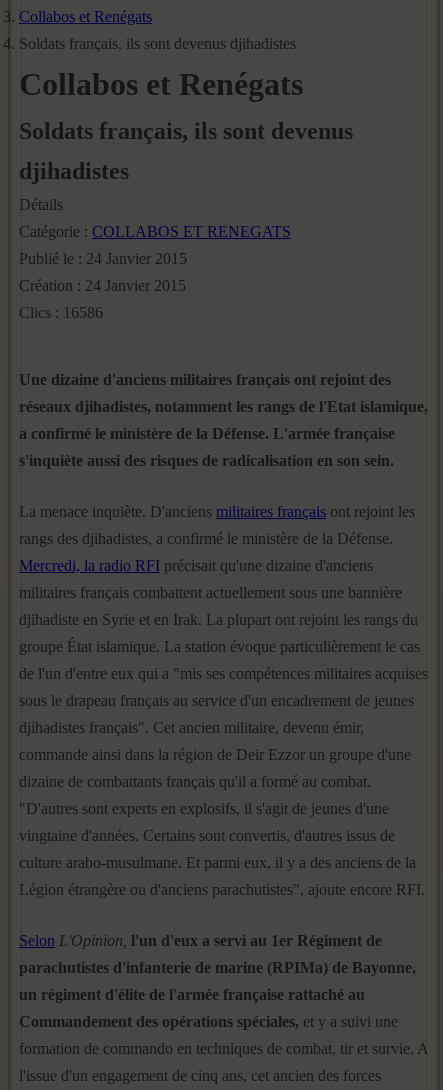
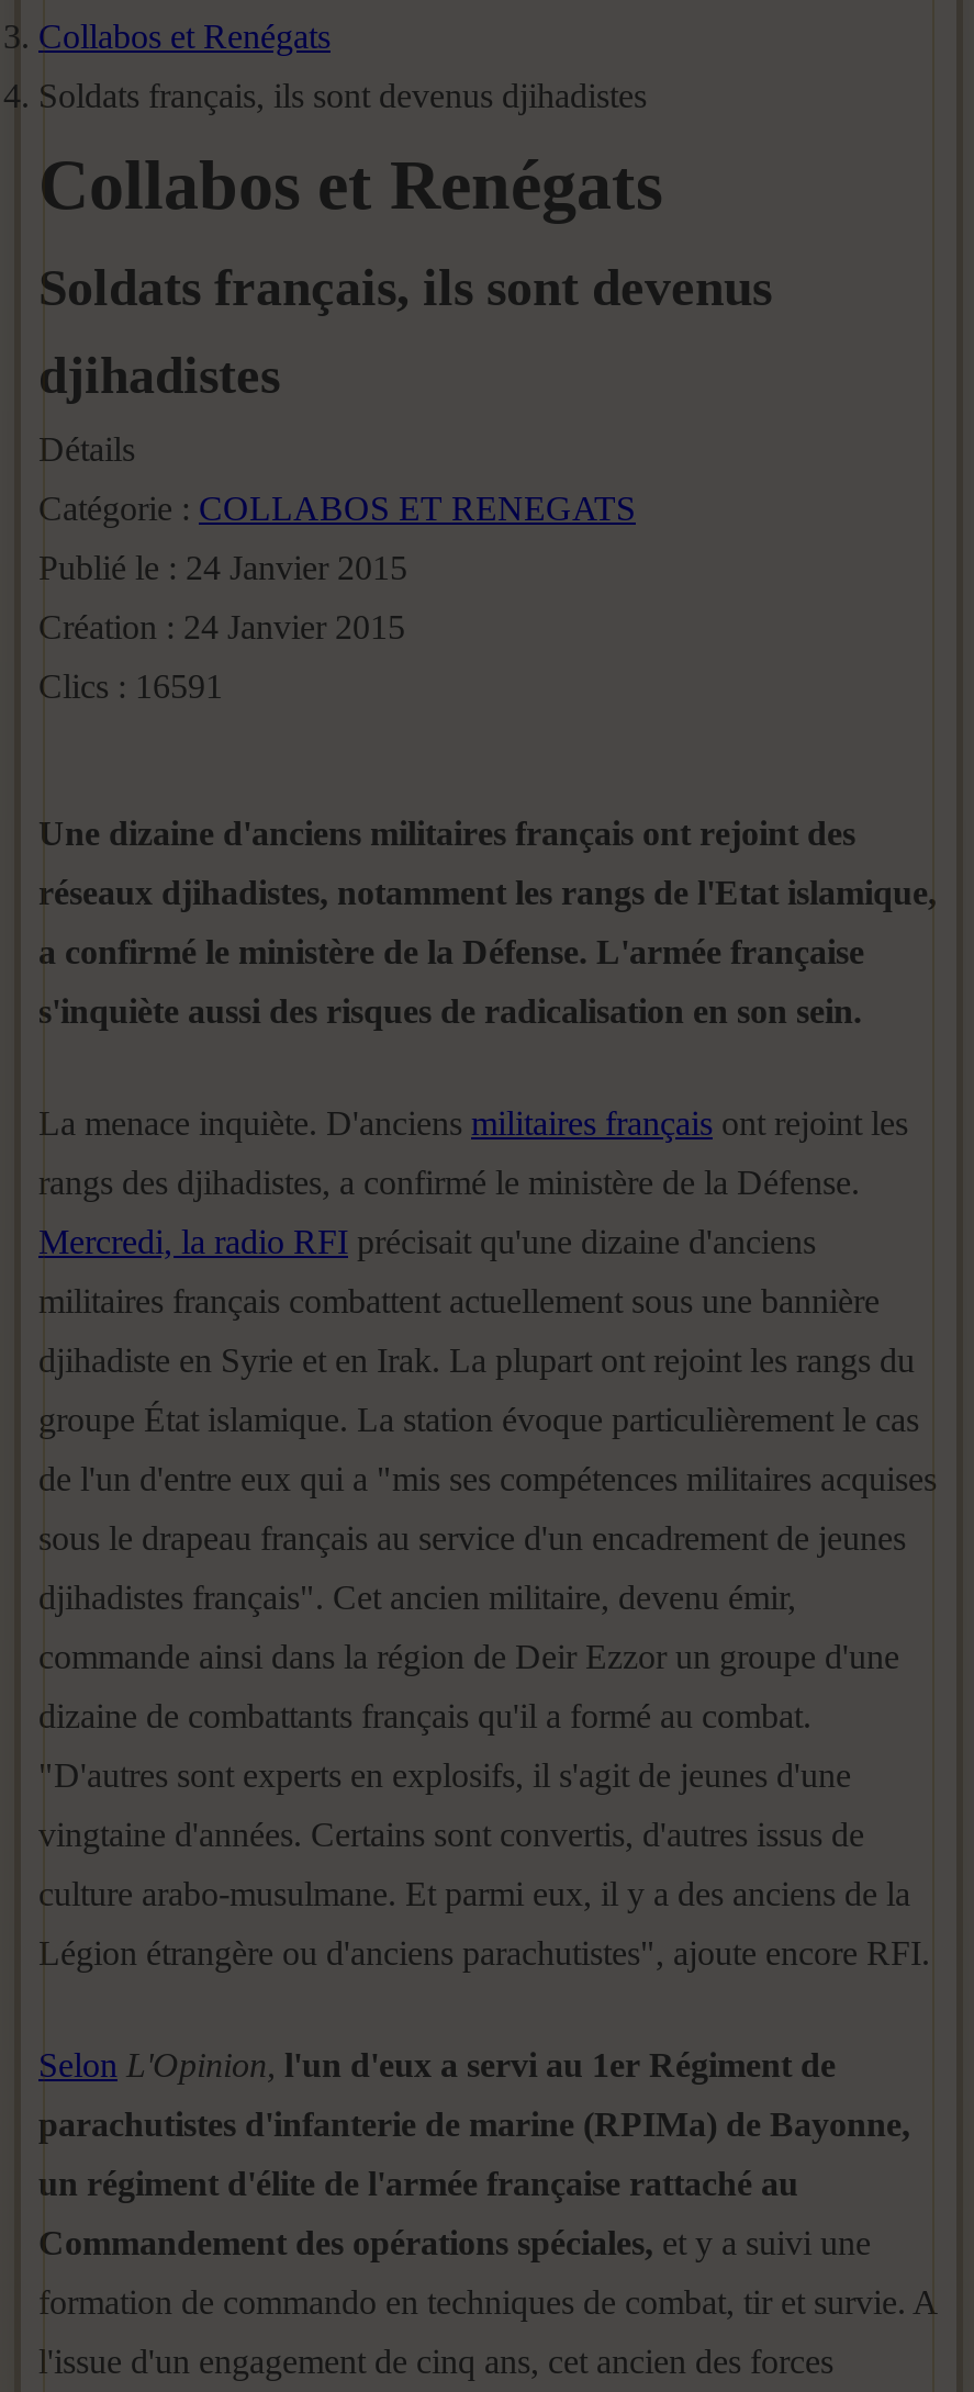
- Clics : 16586
+ Clics : 16591
